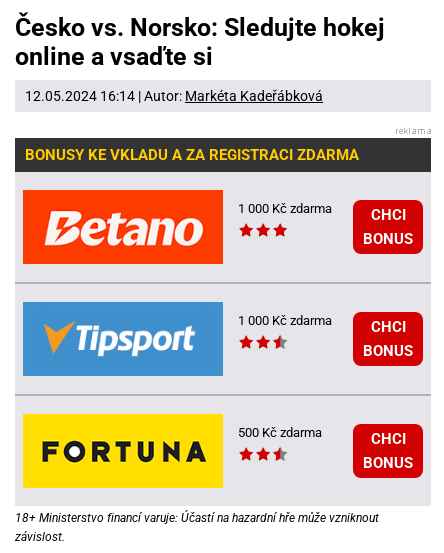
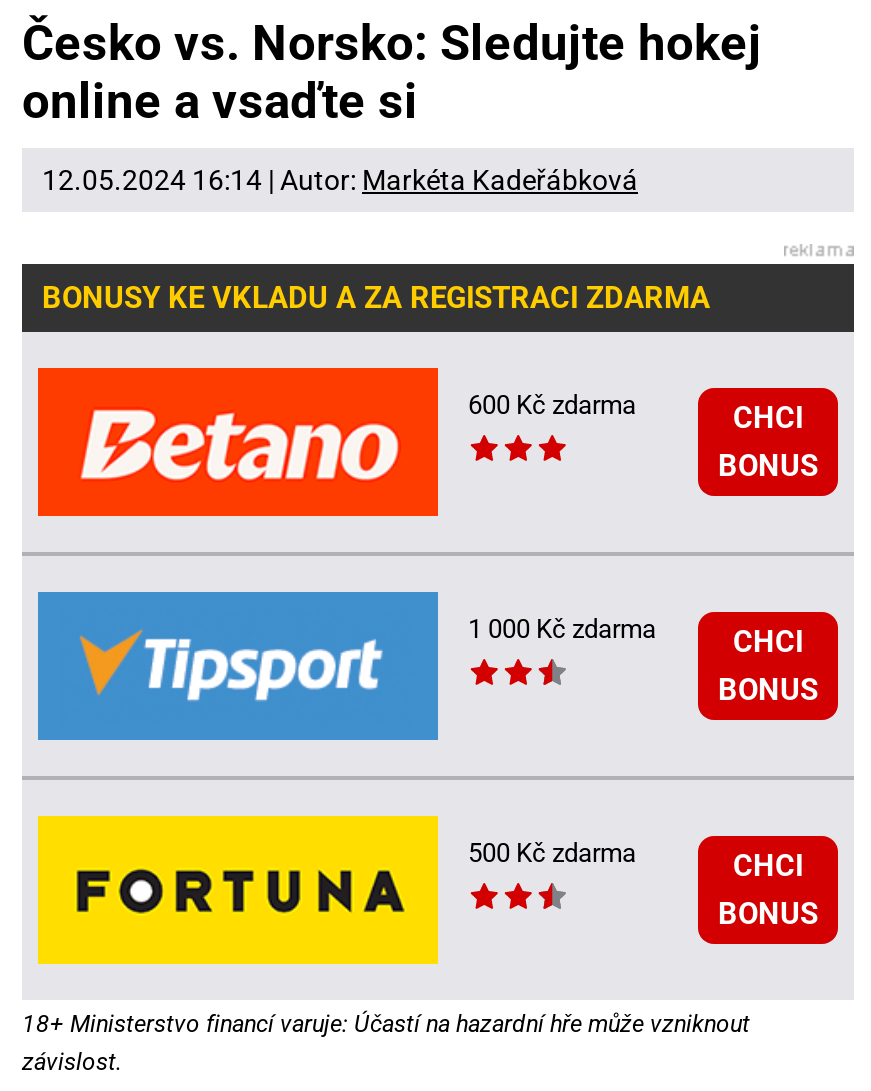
- 1 000 Kč zdarma
+ 600 Kč zdarma
